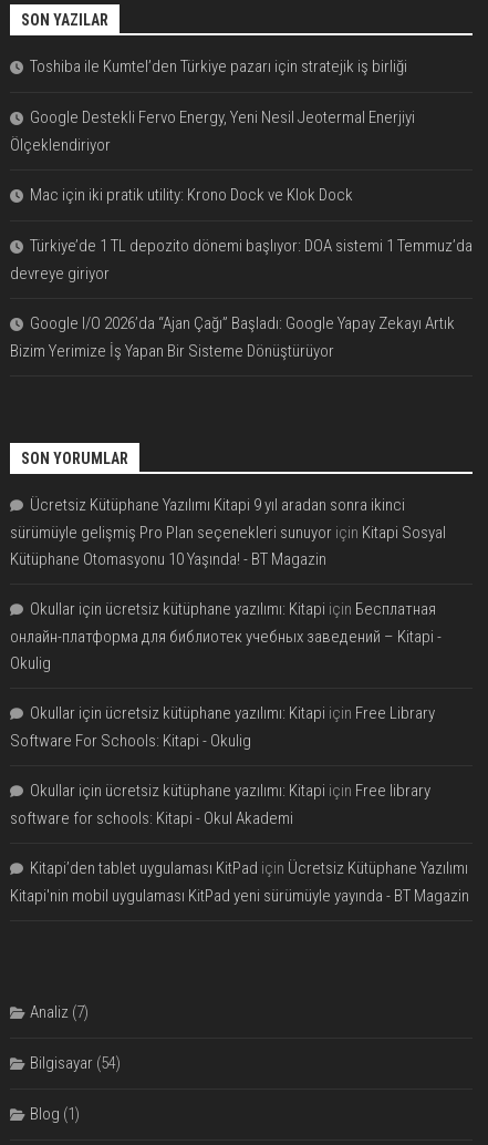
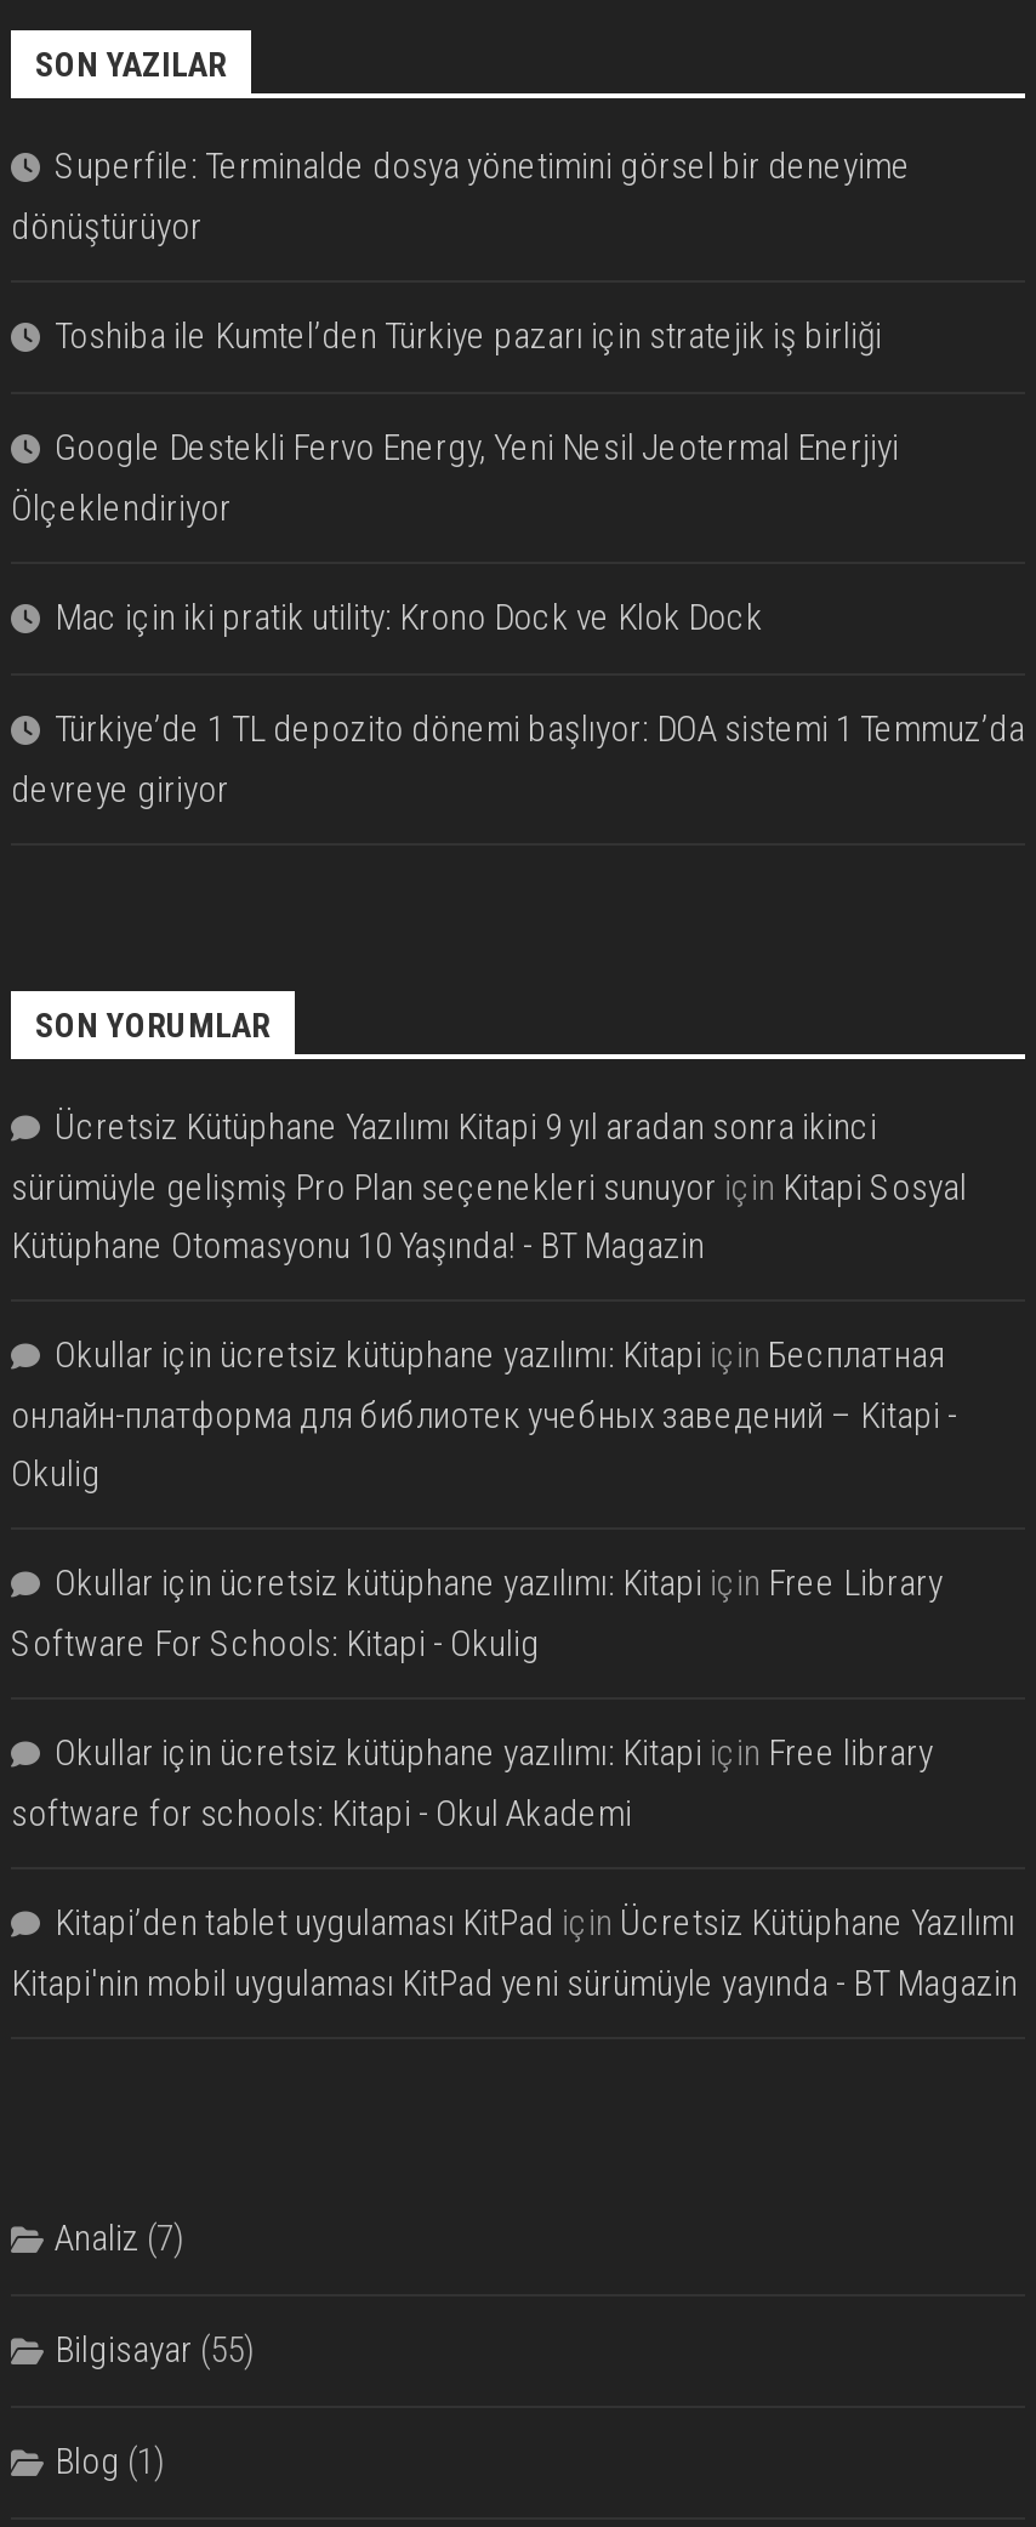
+ Superfile: Terminalde dosya yönetimini görsel bir deneyime
+ dönüştürüyor

moved down: Toshiba ile Kumtel’den Türkiye pazarı için stratejik iş birliği | Google Destekli Fervo Energy, Yeni Nesil Jeotermal Enerjiyi | Ölçeklendiriyor | Mac için iki pratik utility: Krono Dock ve Klok Dock | Türkiye’de 1 TL depozito dönemi başlıyor: DOA sistemi 1 Temmuz’da | devreye giriyor

- Google I/O 2026’da “Ajan Çağı” Başladı: Google Yapay Zekayı Artık
- Bizim Yerimize İş Yapan Bir Sisteme Dönüştürüyor

- Bilgisayar (54)
+ Bilgisayar (55)
